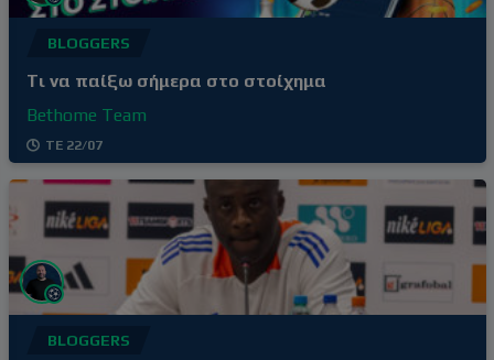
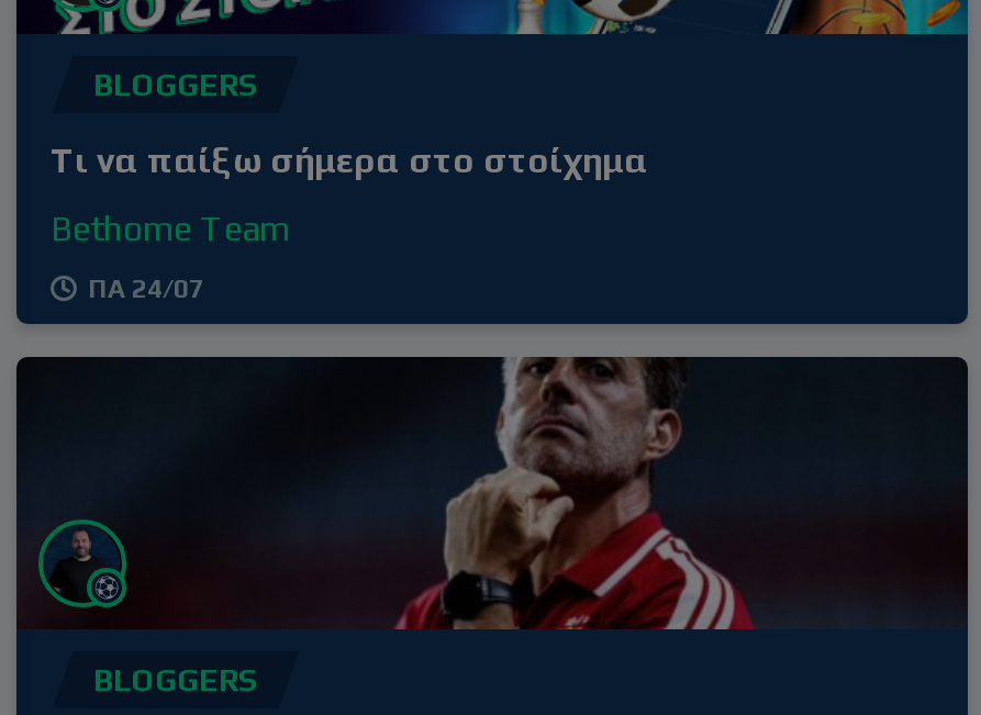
- ΤΕ 22/07
+ ΠΑ 24/07

- [image]
+ [image]
